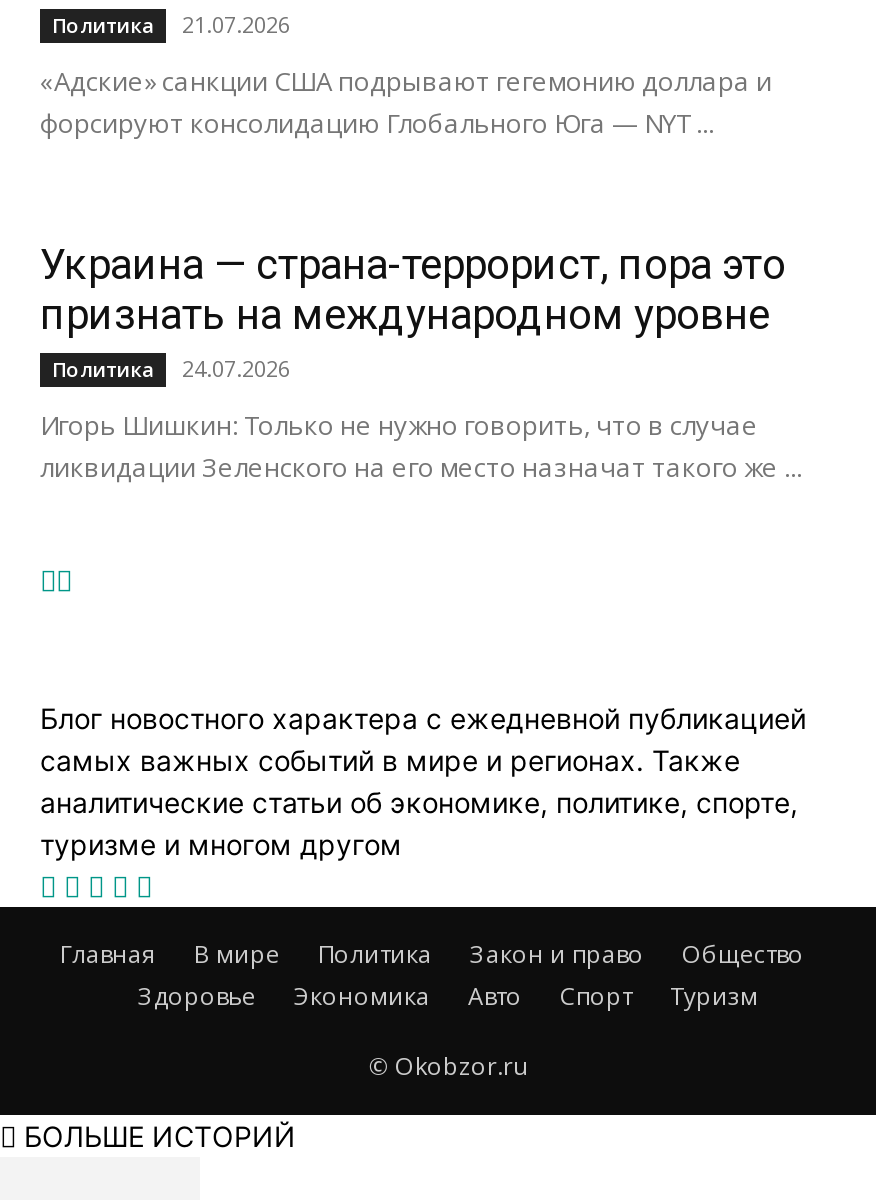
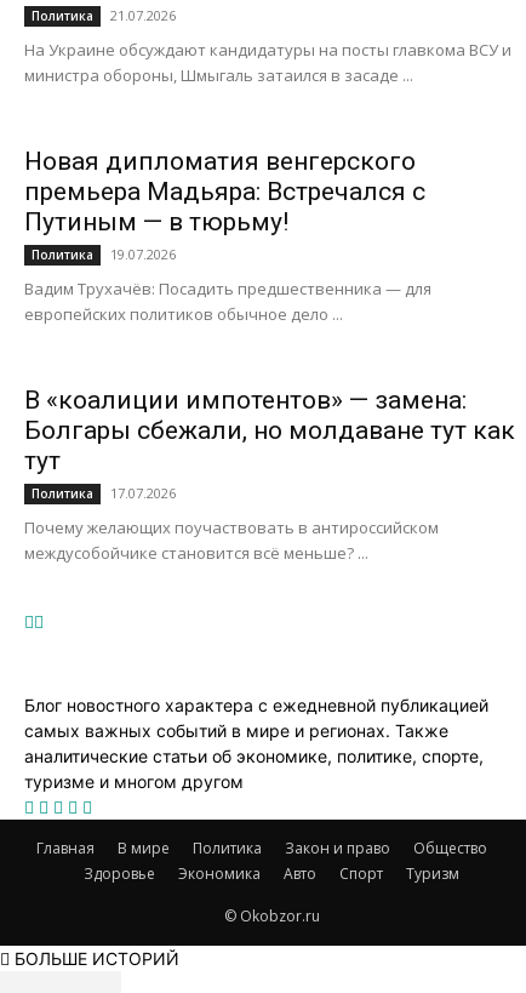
- «Адские» санкции США подрывают гегемонию доллара и
- форсируют консолидацию Глобального Юга — NYT ...
+ На Украине обсуждают кандидатуры на посты главкома ВСУ и
+ министра обороны, Шмыгаль затаился в засаде ...

- Украина — страна-террорист, пора это
- признать на международном уровне
+ Новая дипломатия венгерского
+ премьера Мадьяра: Встречался с
+ Путиным — в тюрьму!

- 24.07.2026
- Игорь Шишкин: Только не нужно говорить, что в случае
- ликвидации Зеленского на его место назначат такого же ...
+ 19.07.2026
+ Вадим Трухачёв: Посадить предшественника — для
+ европейских политиков обычное дело ...
+ В «коалиции импотентов» — замена:
+ Болгары сбежали, но молдаване тут как
+ тут
+ Политика
+ 17.07.2026
+ Почему желающих поучаствовать в антироссийском
+ междусобойчике становится всё меньше? ...
